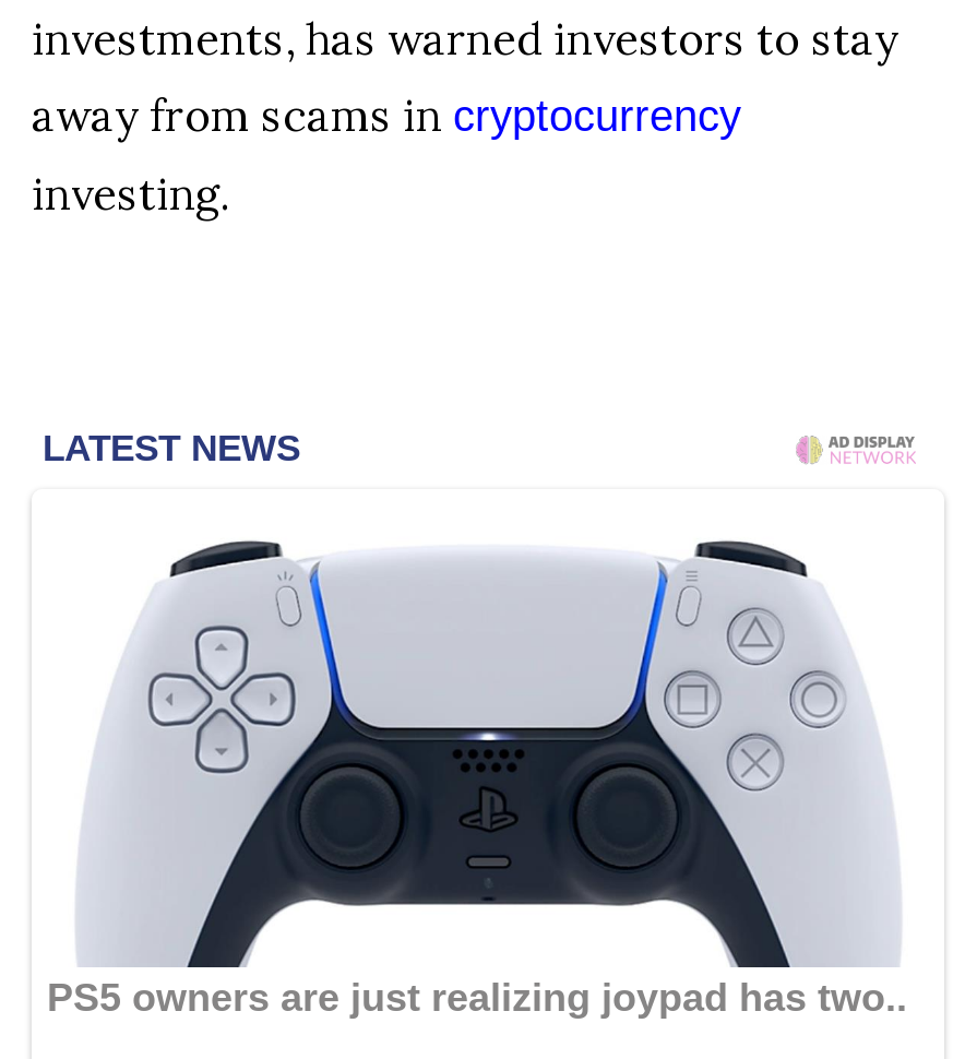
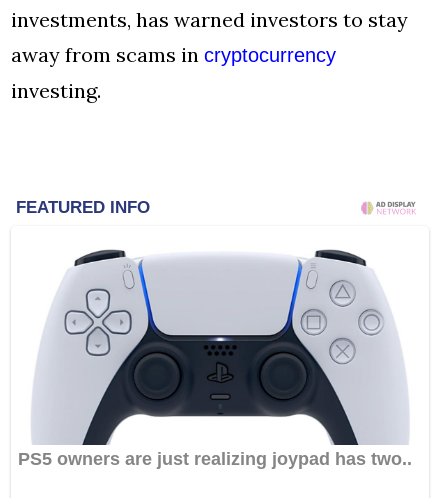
- LATEST NEWS
+ FEATURED INFO
